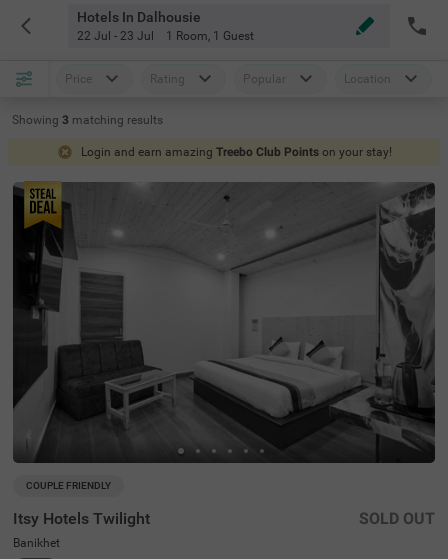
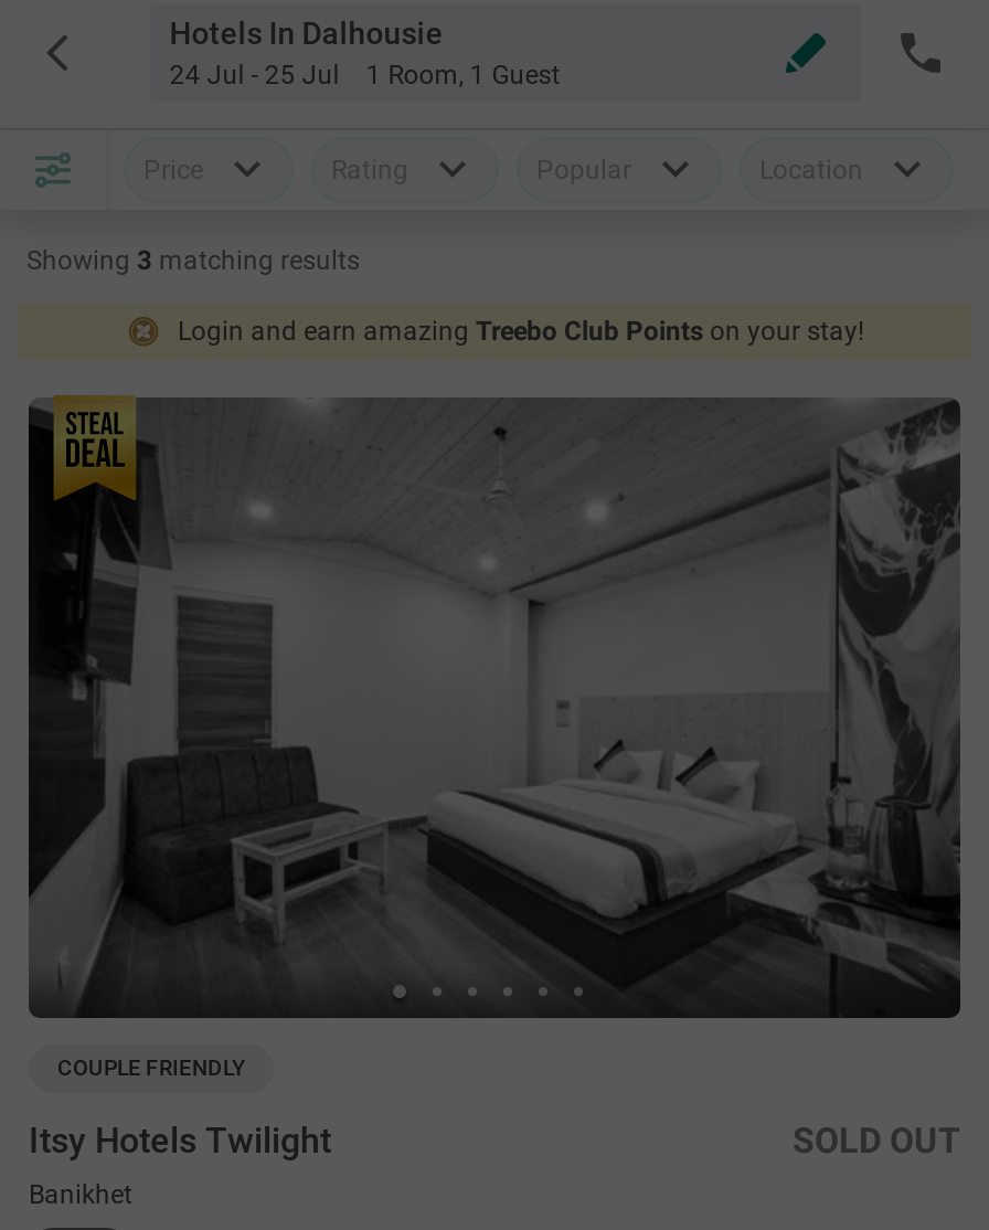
- 22 Jul - 23 Jul 1 Room, 1 Guest
+ 24 Jul - 25 Jul 1 Room, 1 Guest
